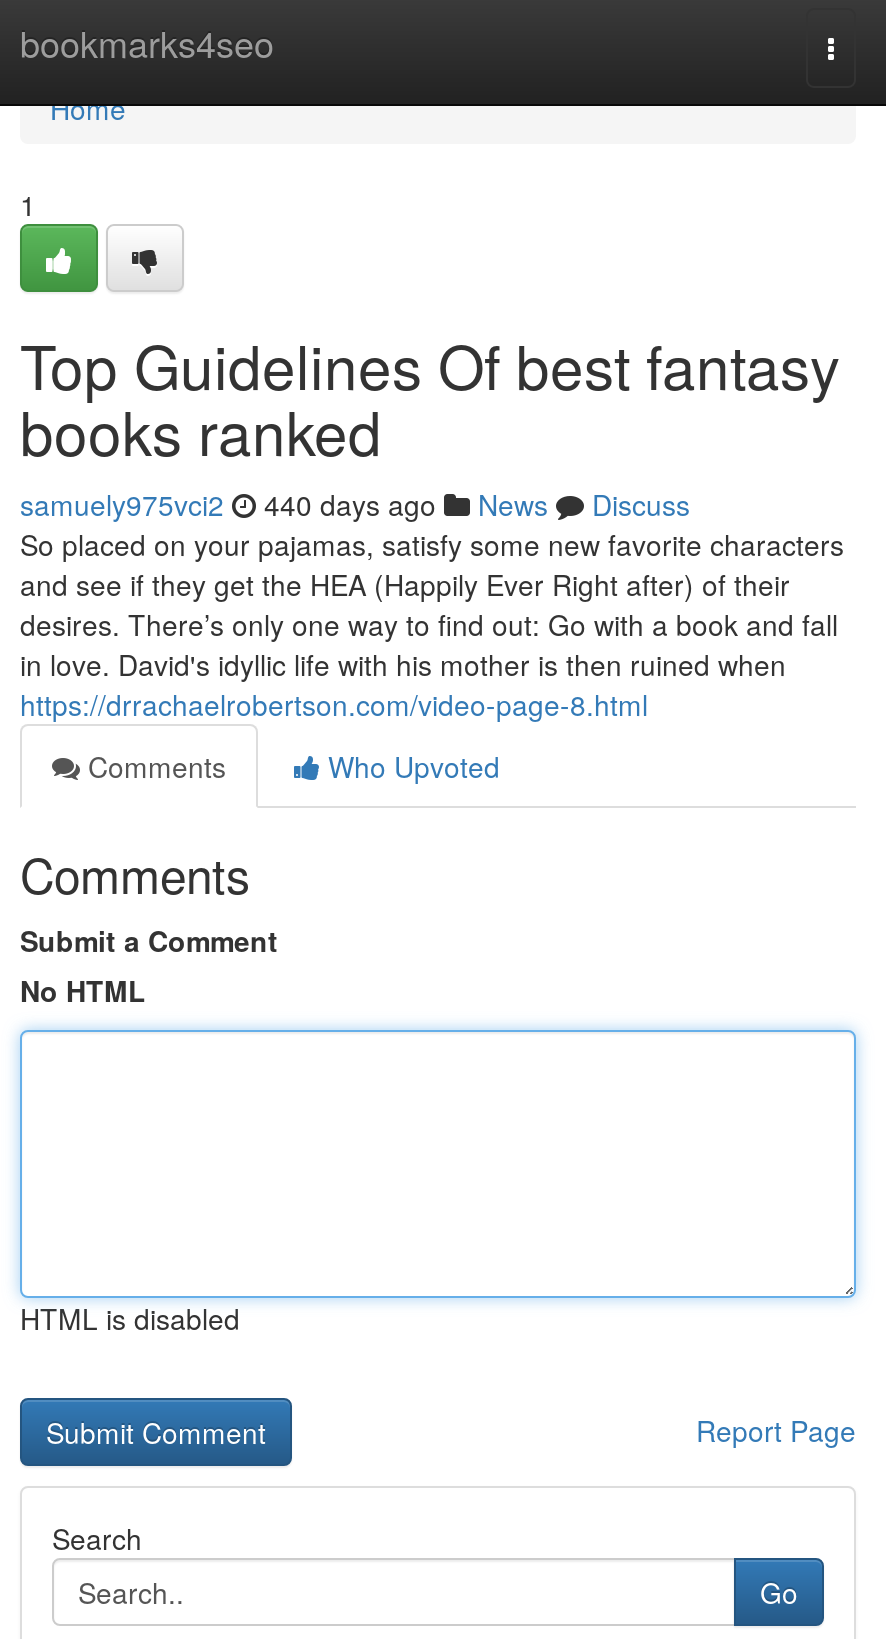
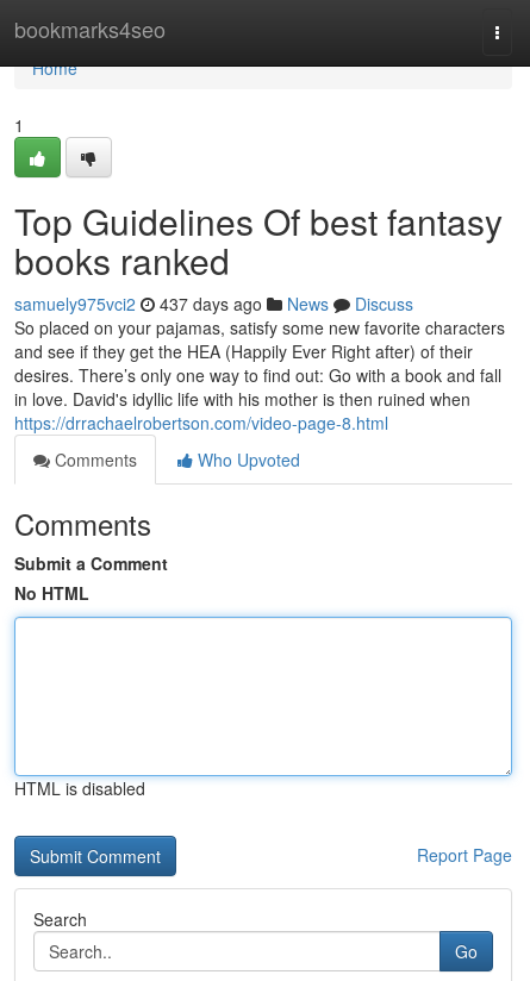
- samuely975vci2 440 days ago News Discuss
+ samuely975vci2 437 days ago News Discuss
